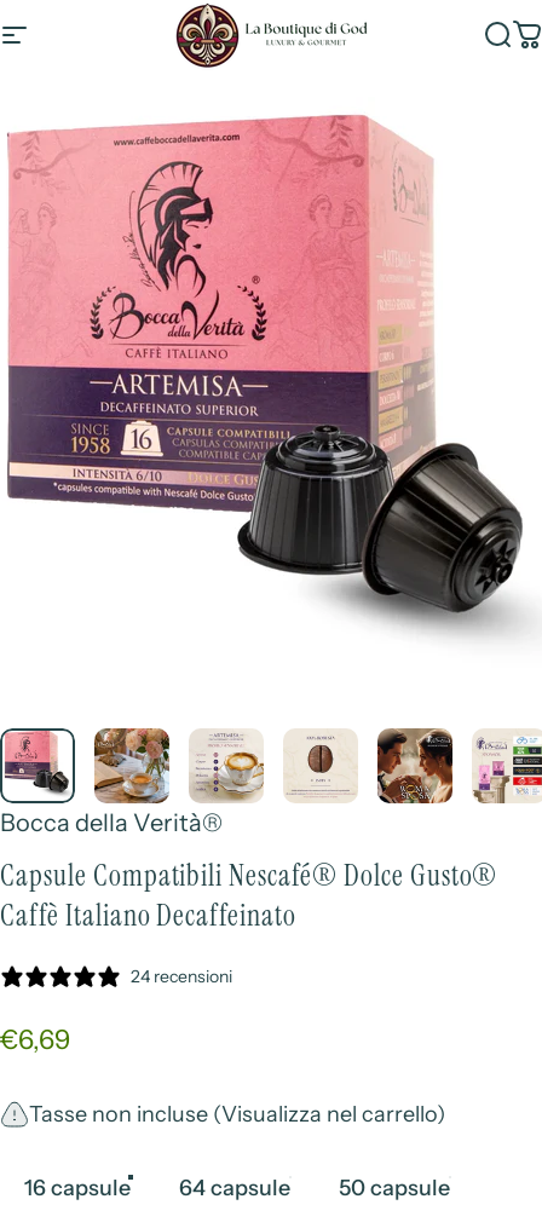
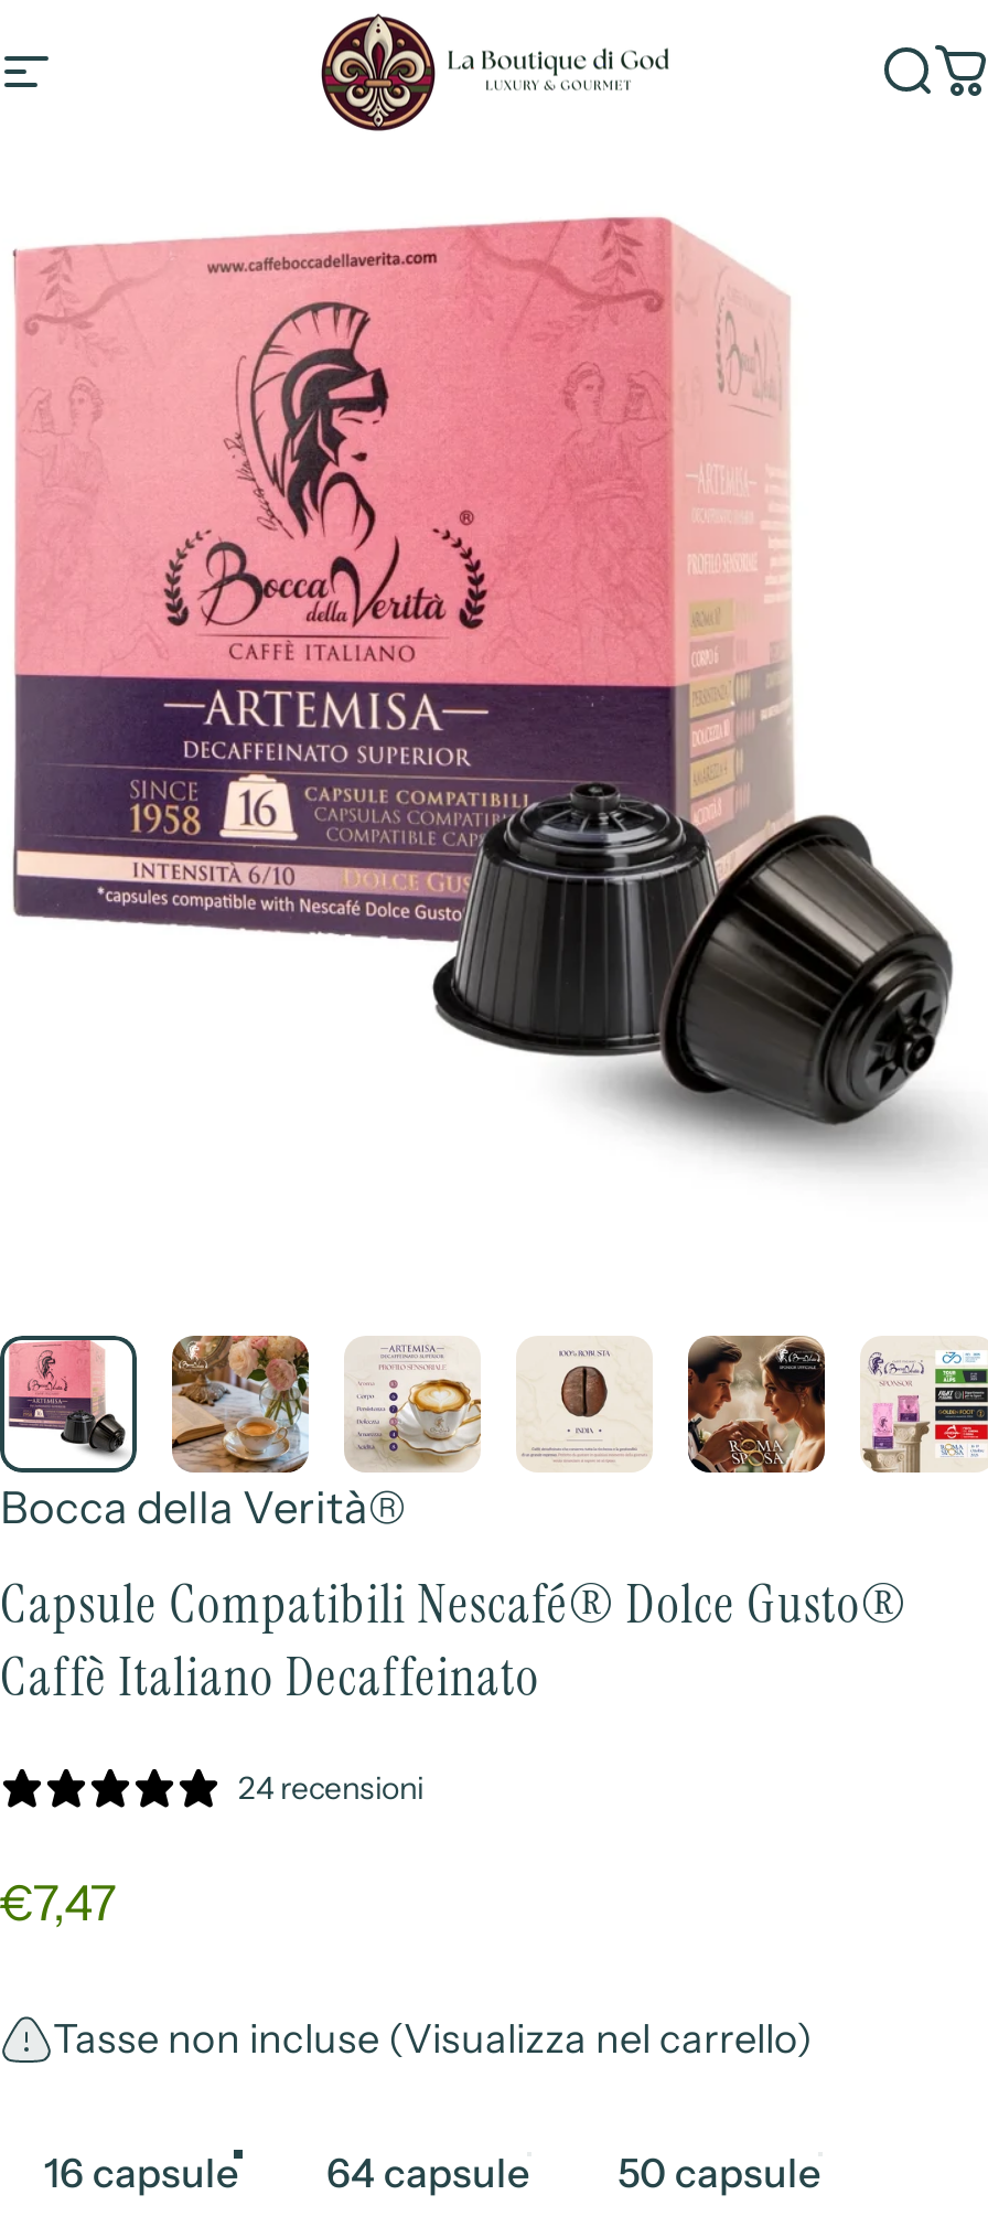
- €6,69
+ €7,47
